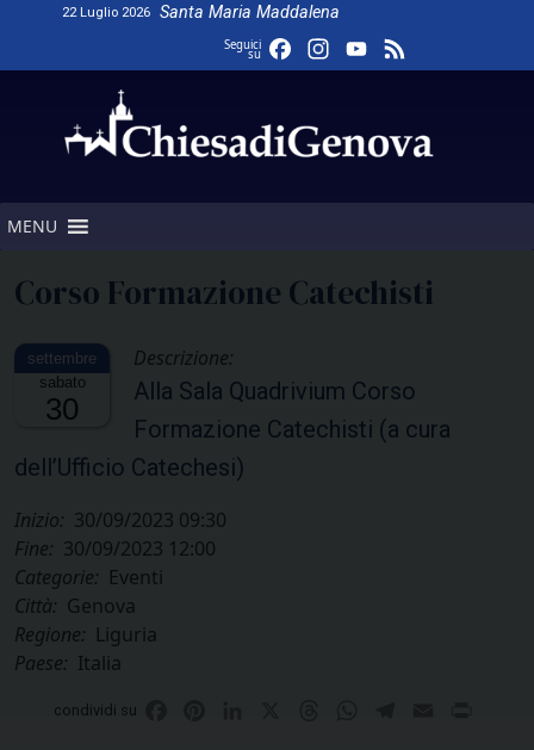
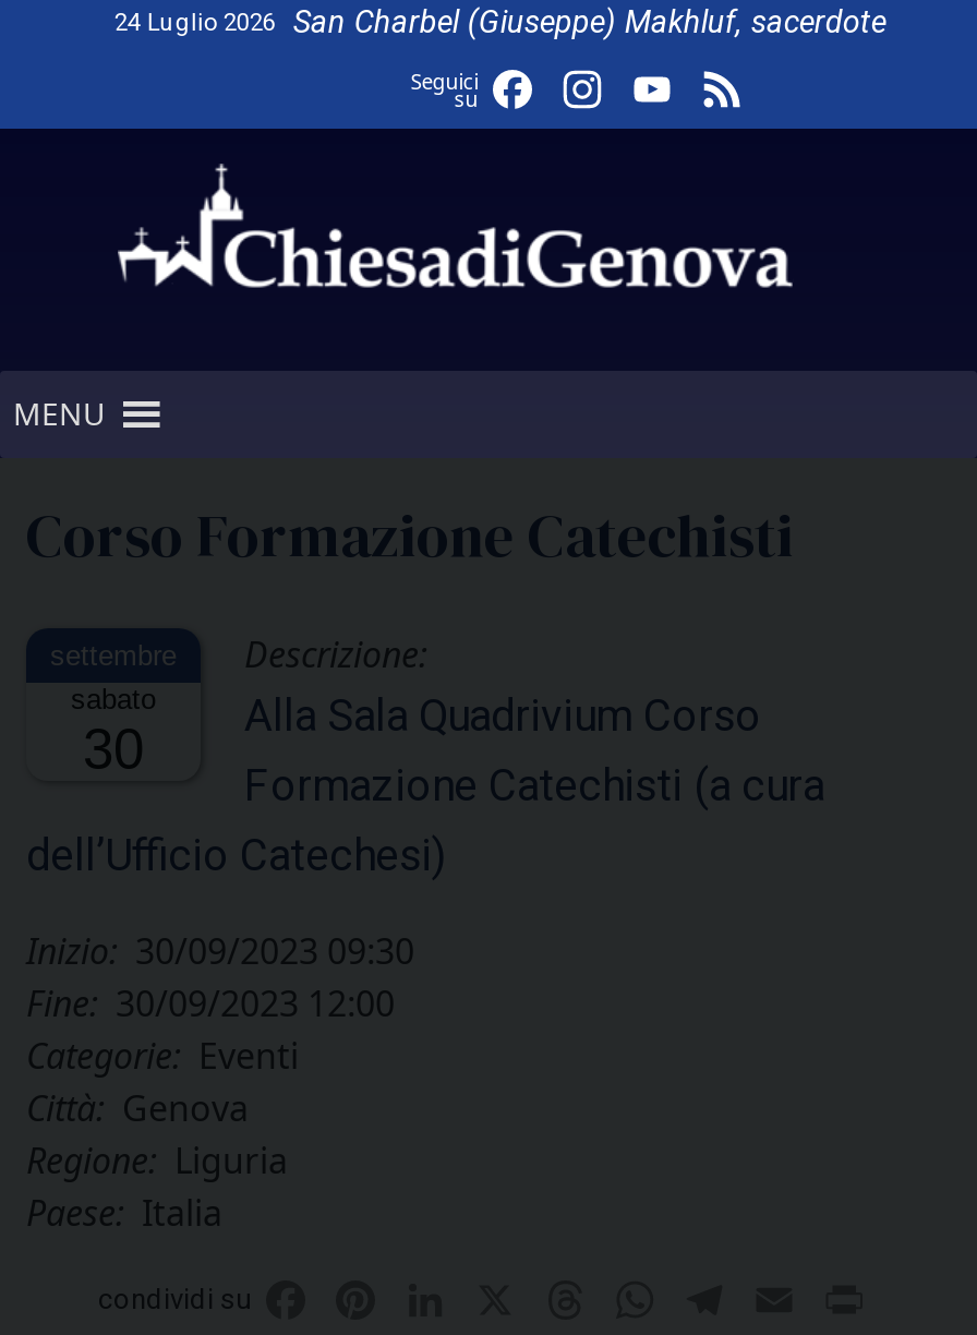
- 22 Luglio 2026
- Santa Maria Maddalena
+ 24 Luglio 2026
+ San Charbel (Giuseppe) Makhluf, sacerdote
